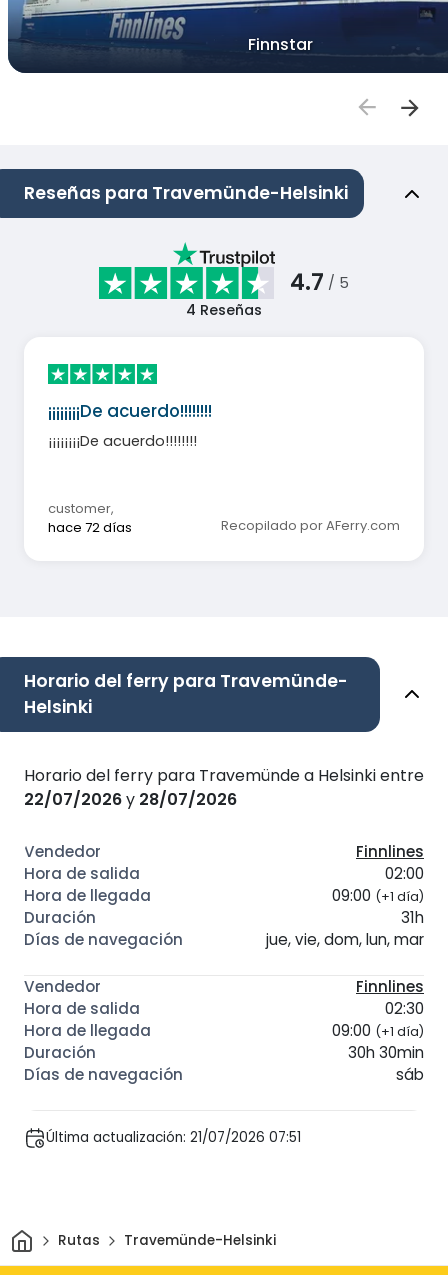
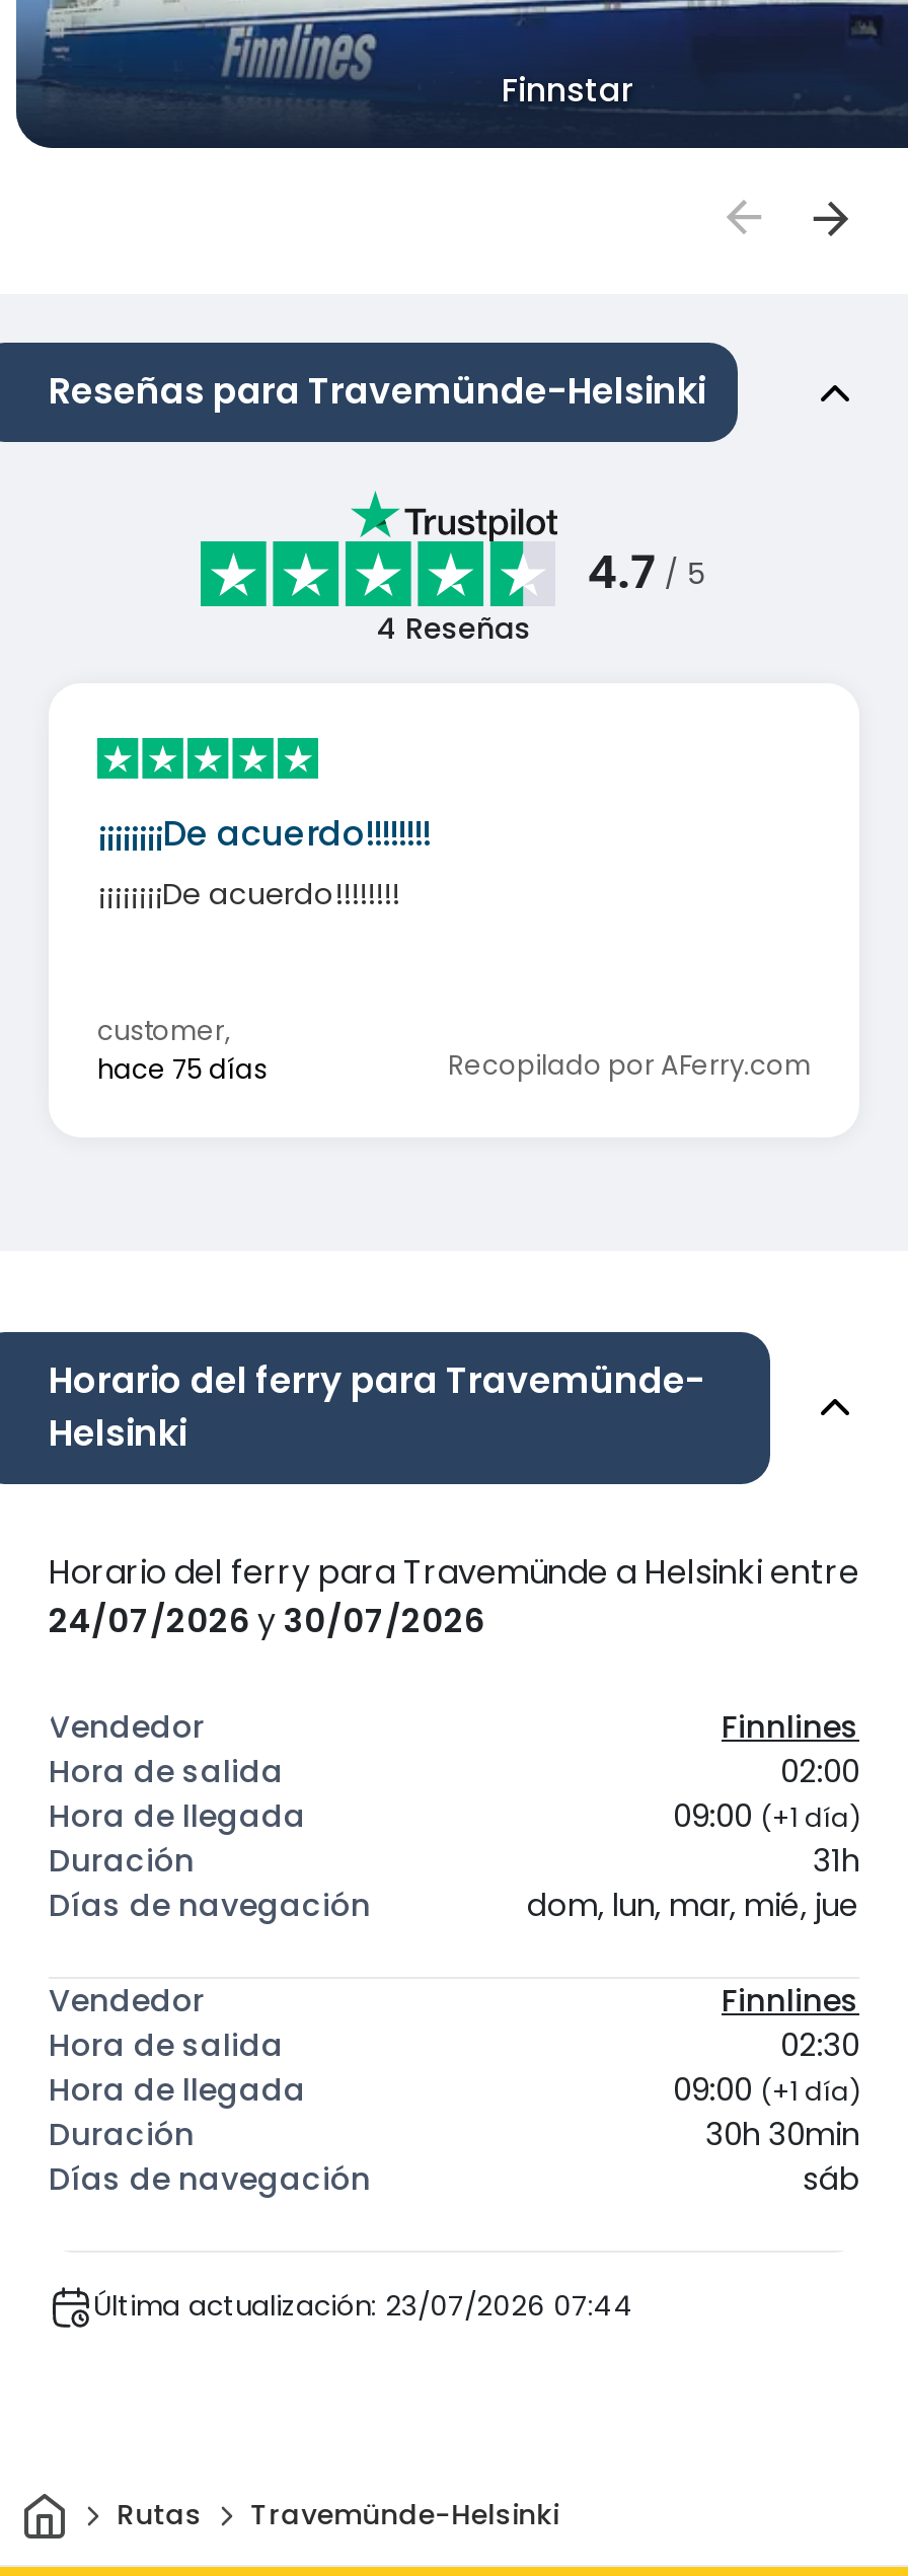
- hace 72 días
+ hace 75 días

- 22/07/2026 y 28/07/2026
+ 24/07/2026 y 30/07/2026

- jue, vie, dom, lun, mar
+ dom, lun, mar, mié, jue

- Última actualización: 21/07/2026 07:51
+ Última actualización: 23/07/2026 07:44
